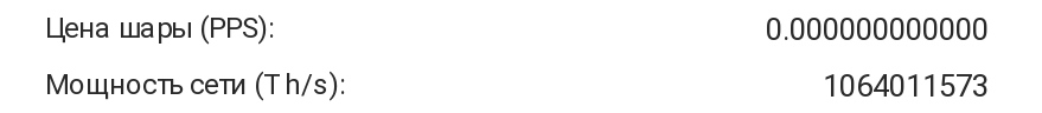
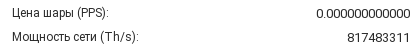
- 1064011573
+ 817483311
